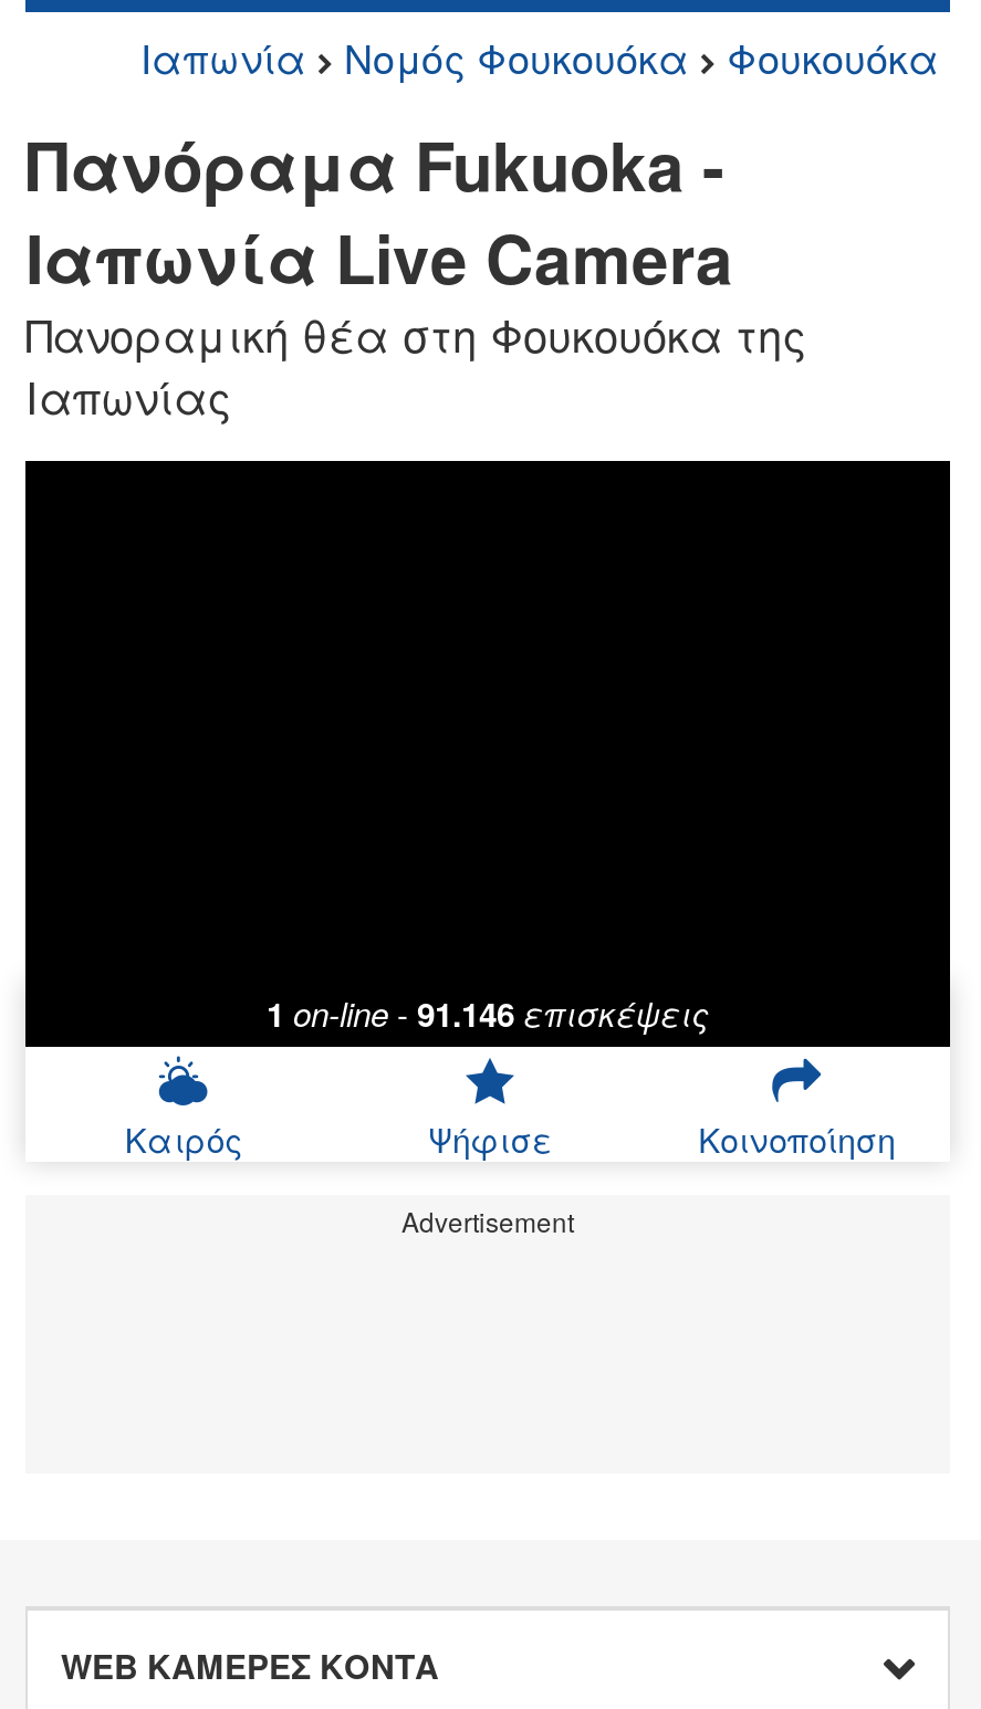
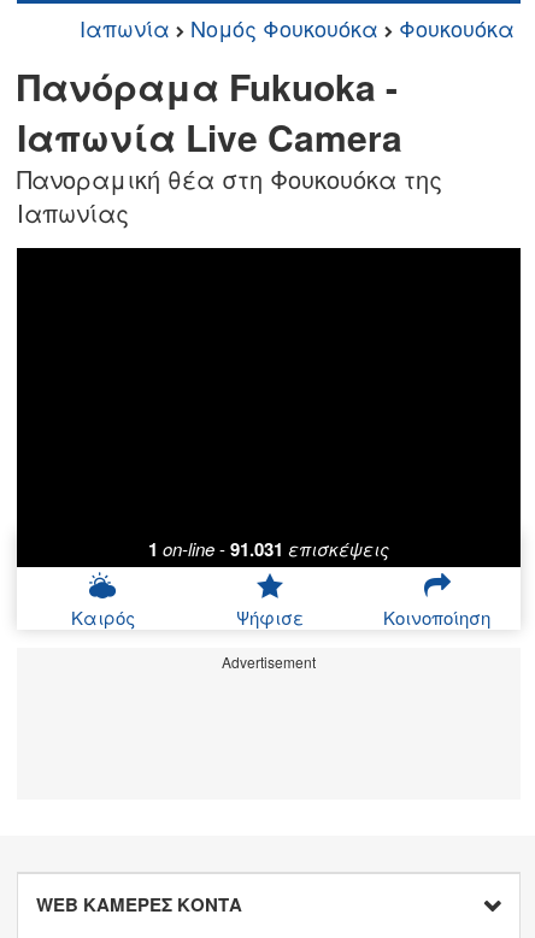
- 1 on-line - 91.146 επισκέψεις
+ 1 on-line - 91.031 επισκέψεις
